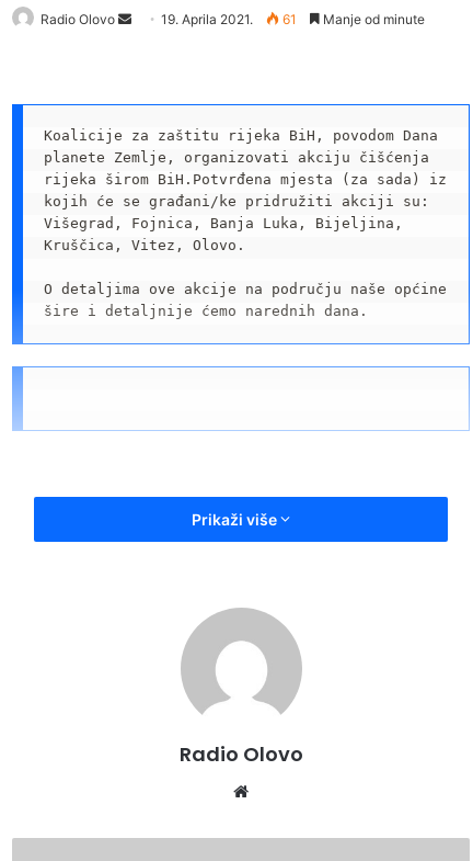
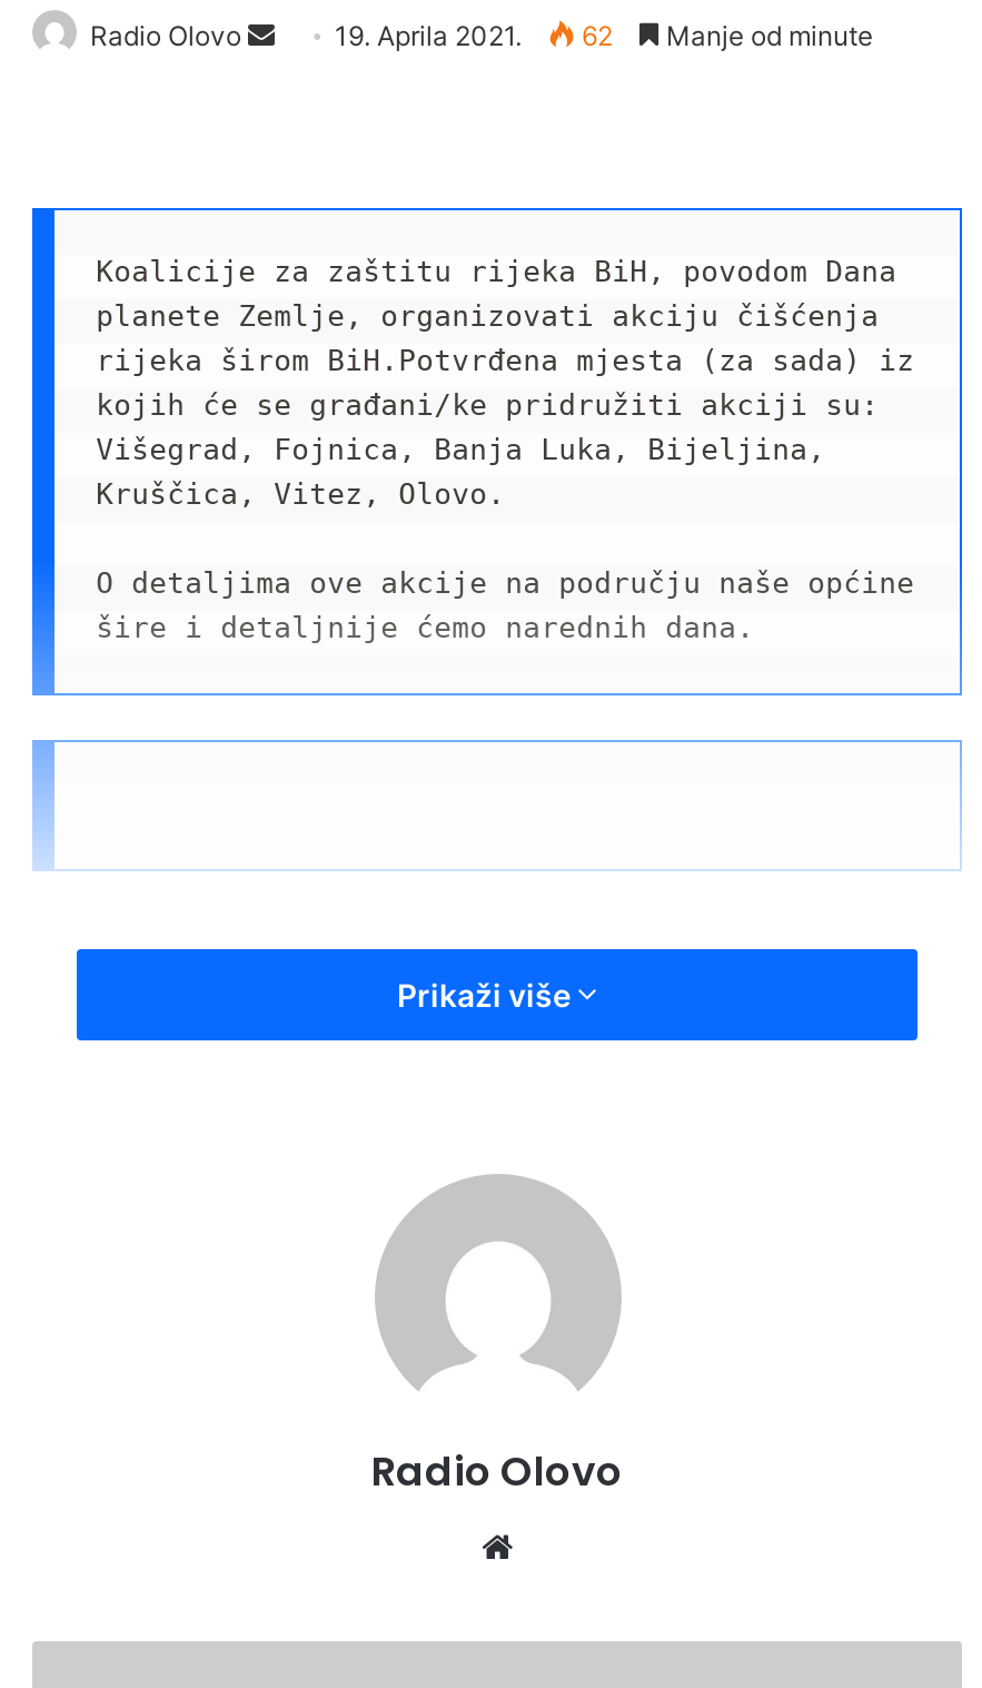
- 61
+ 62
